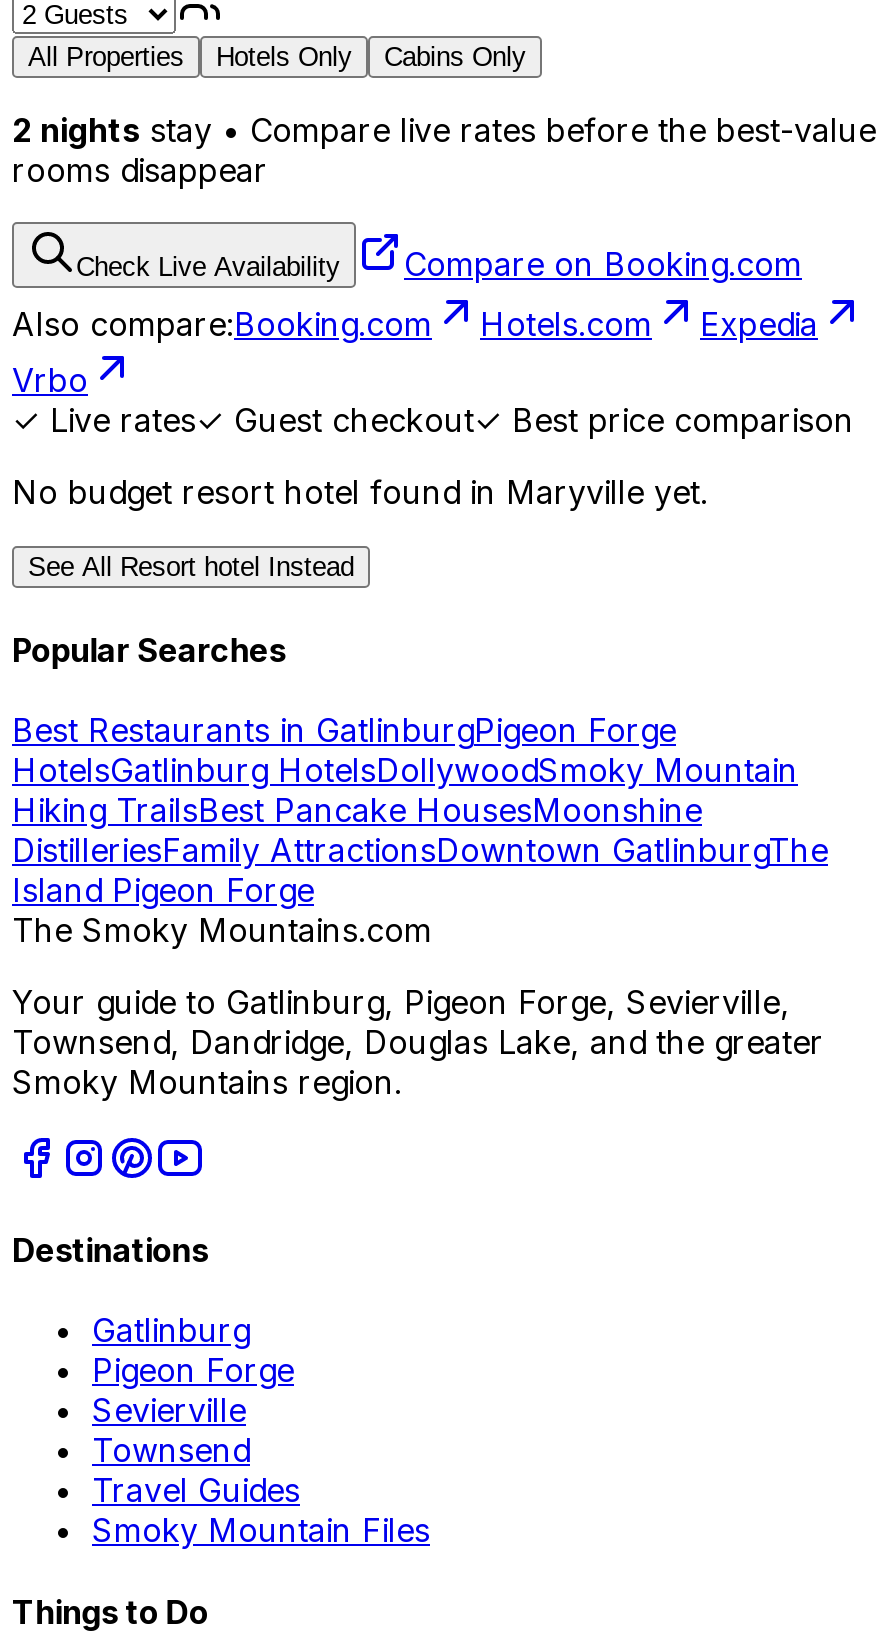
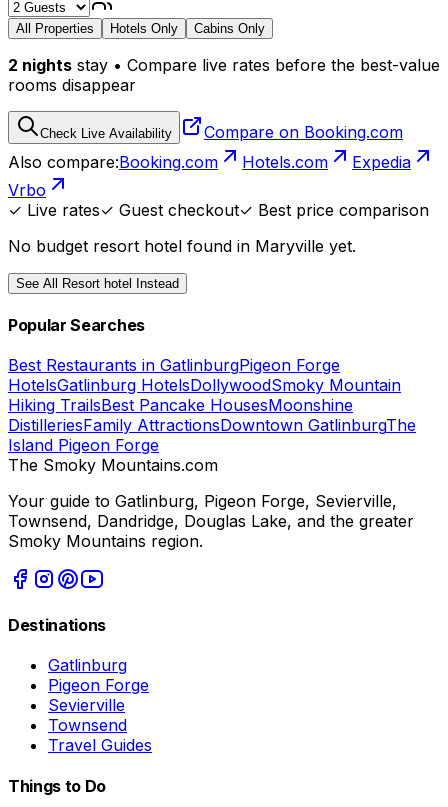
- Smoky Mountain Files
